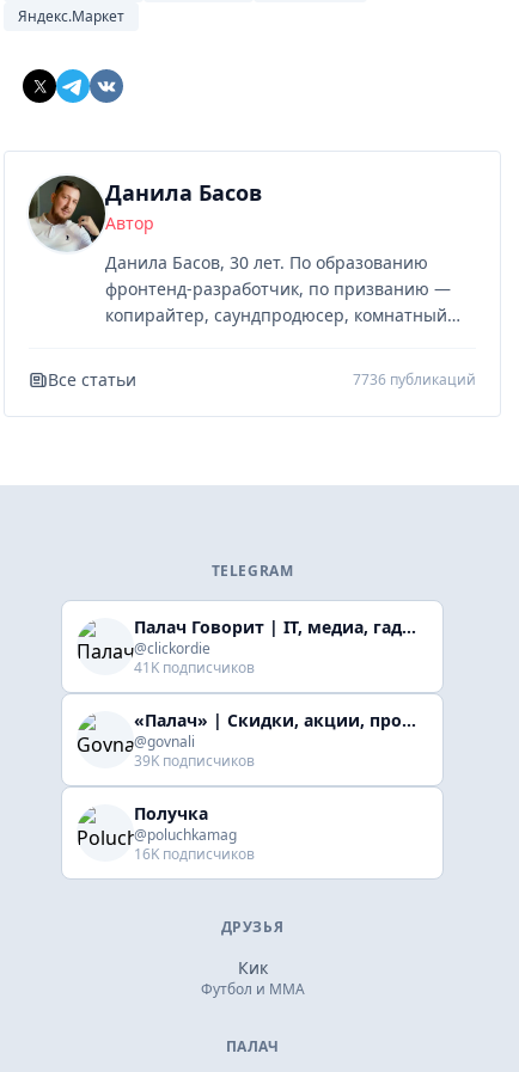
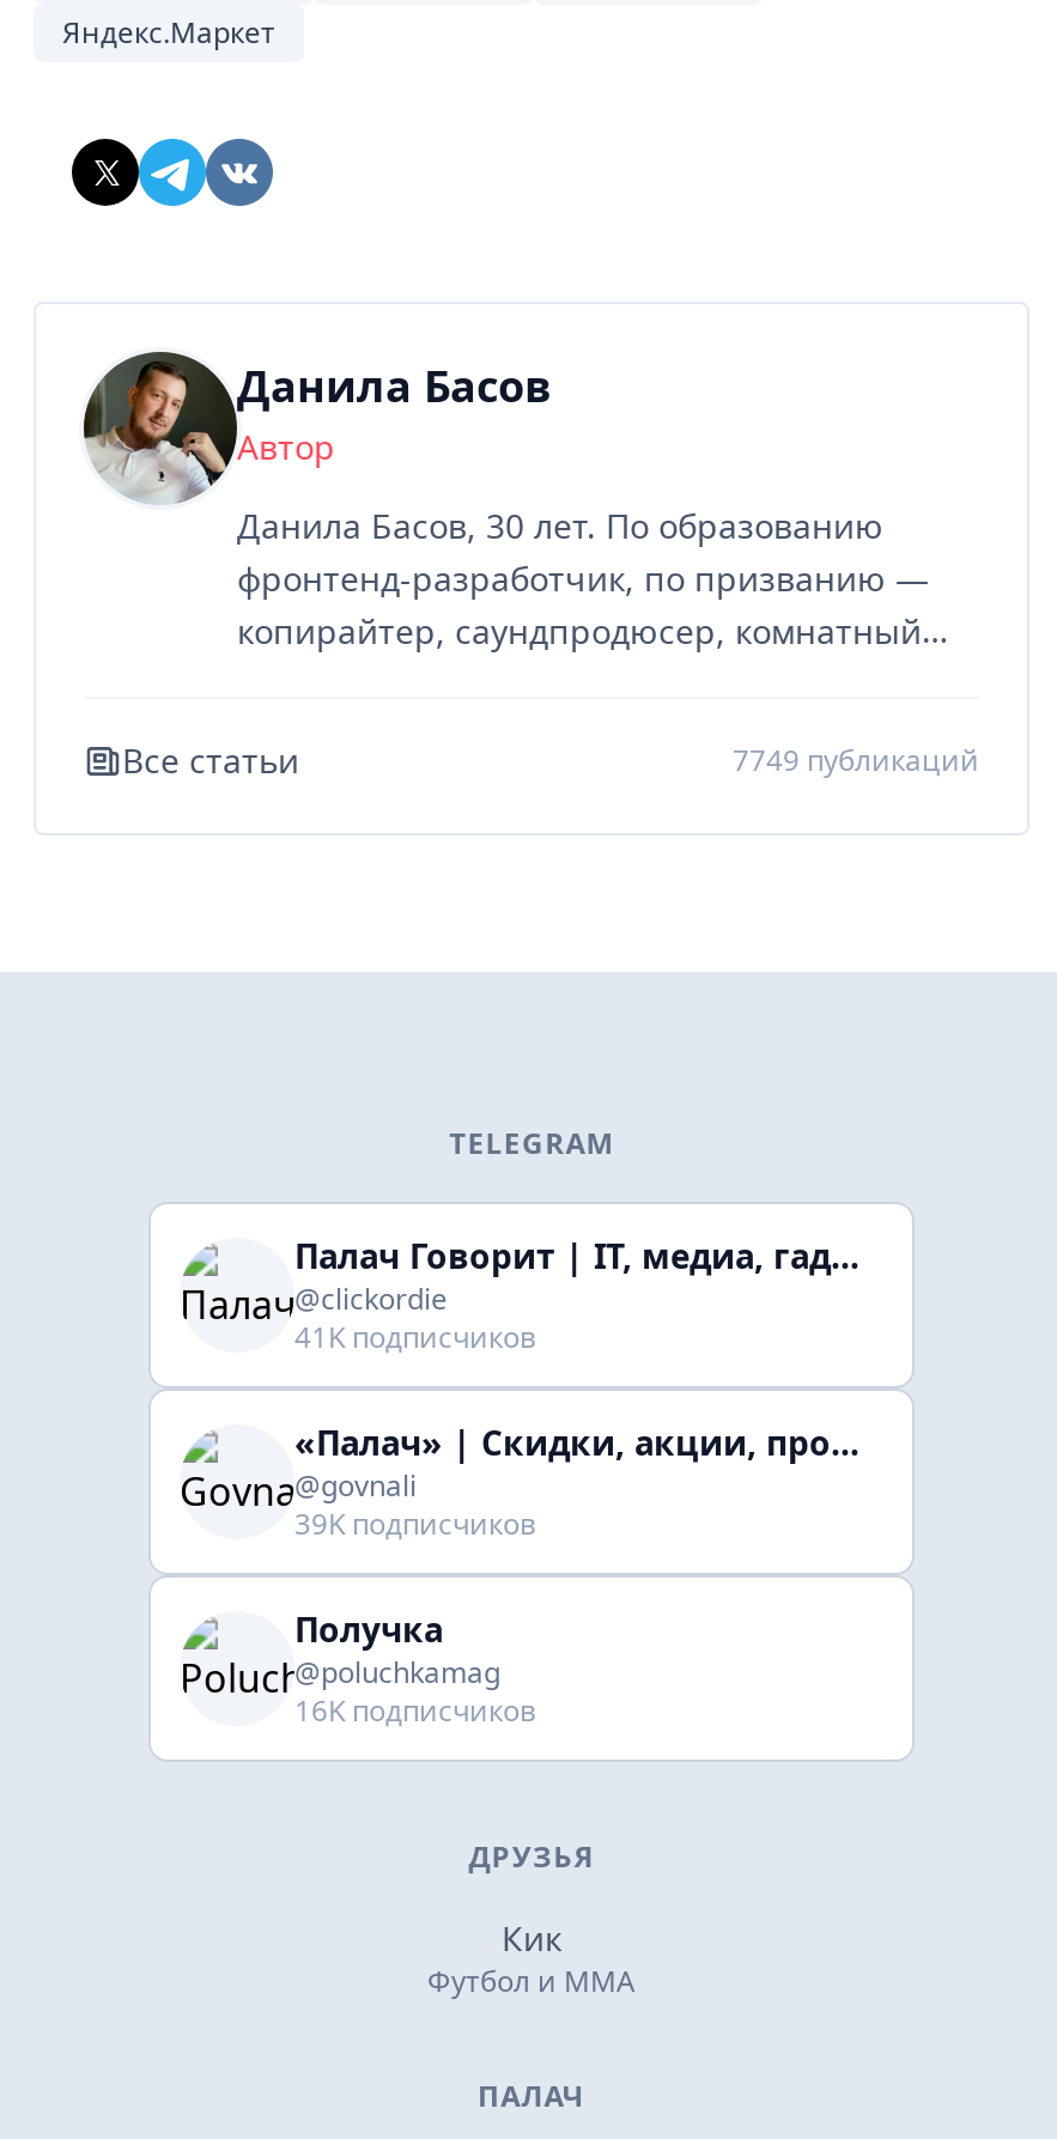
- 7736 публикаций
+ 7749 публикаций
